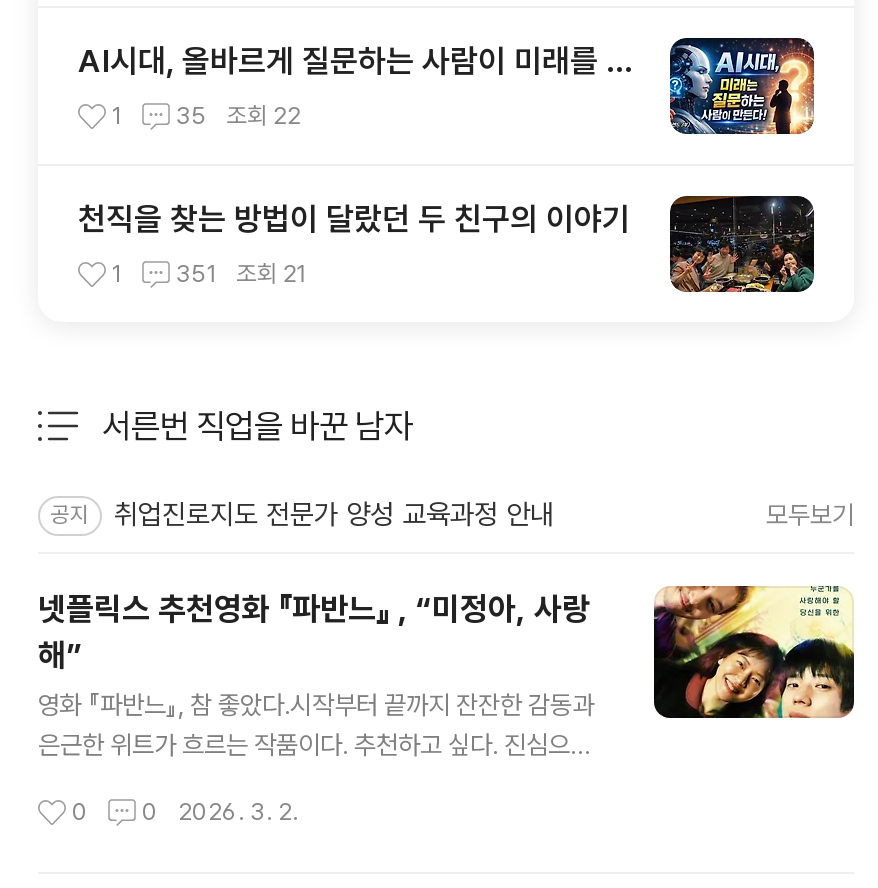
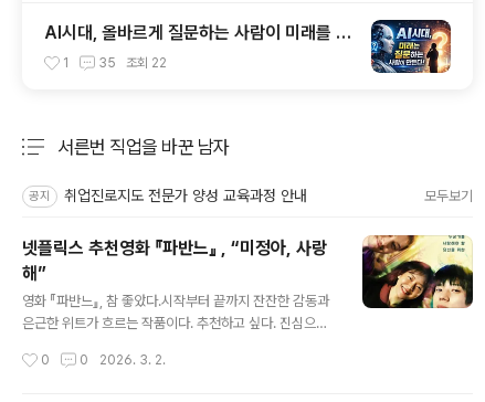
- [image]
- 천직을 찾는 방법이 달랐던 두 친구의 이야기
- 1
- 351
- 조회 21
